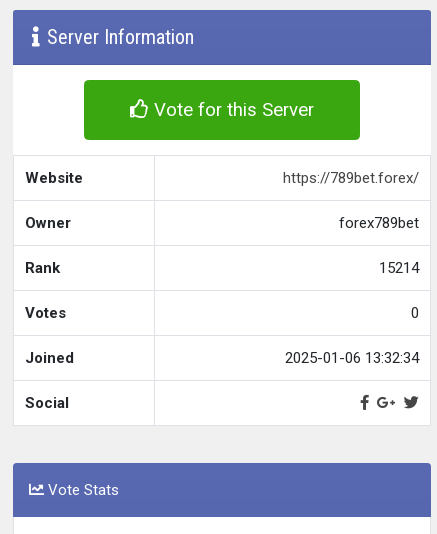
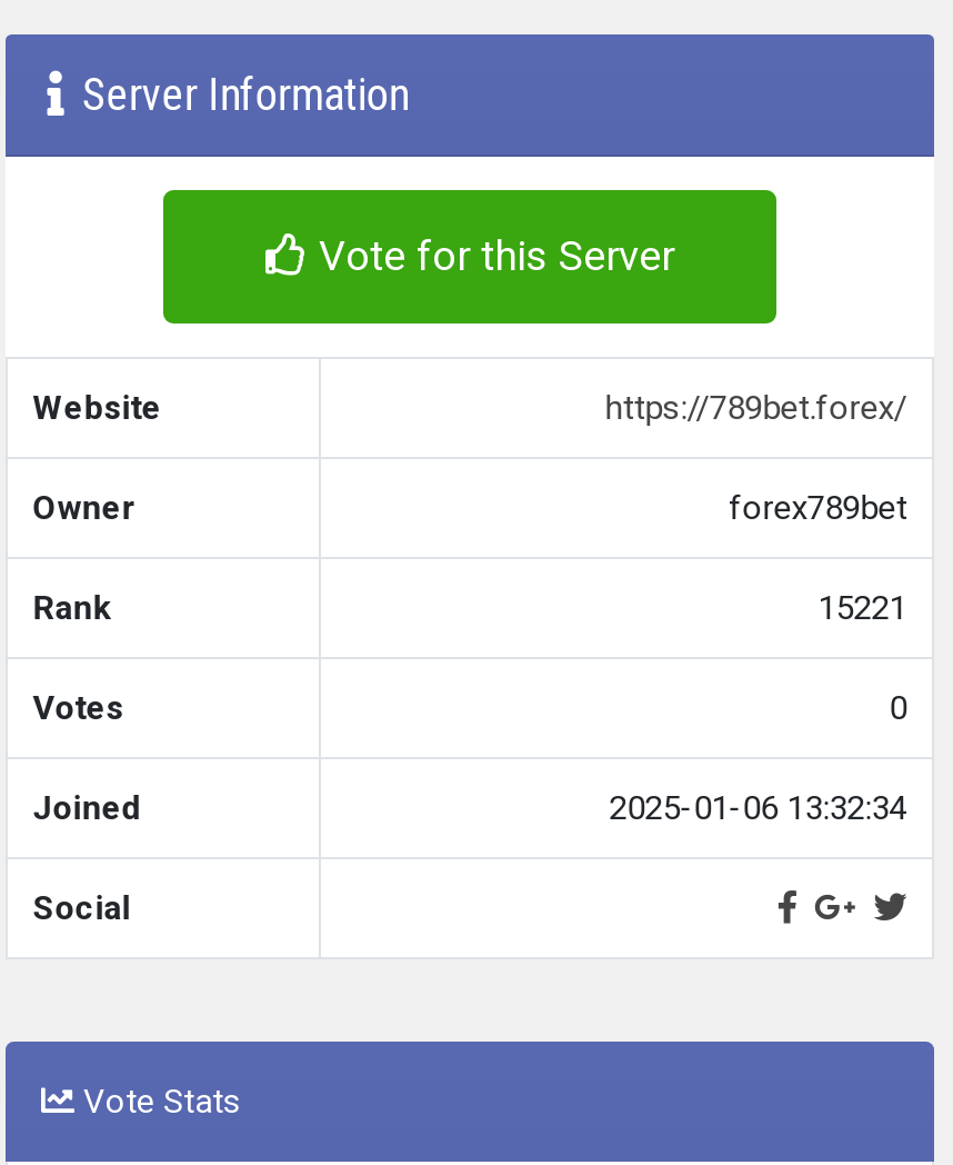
- 15214
+ 15221
